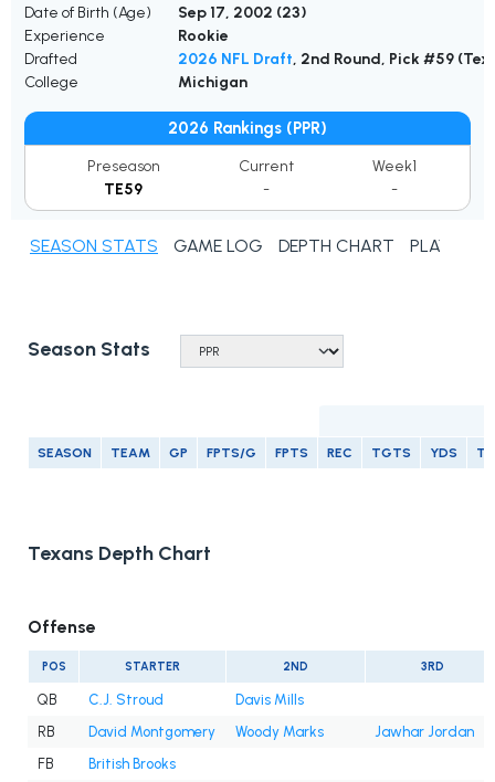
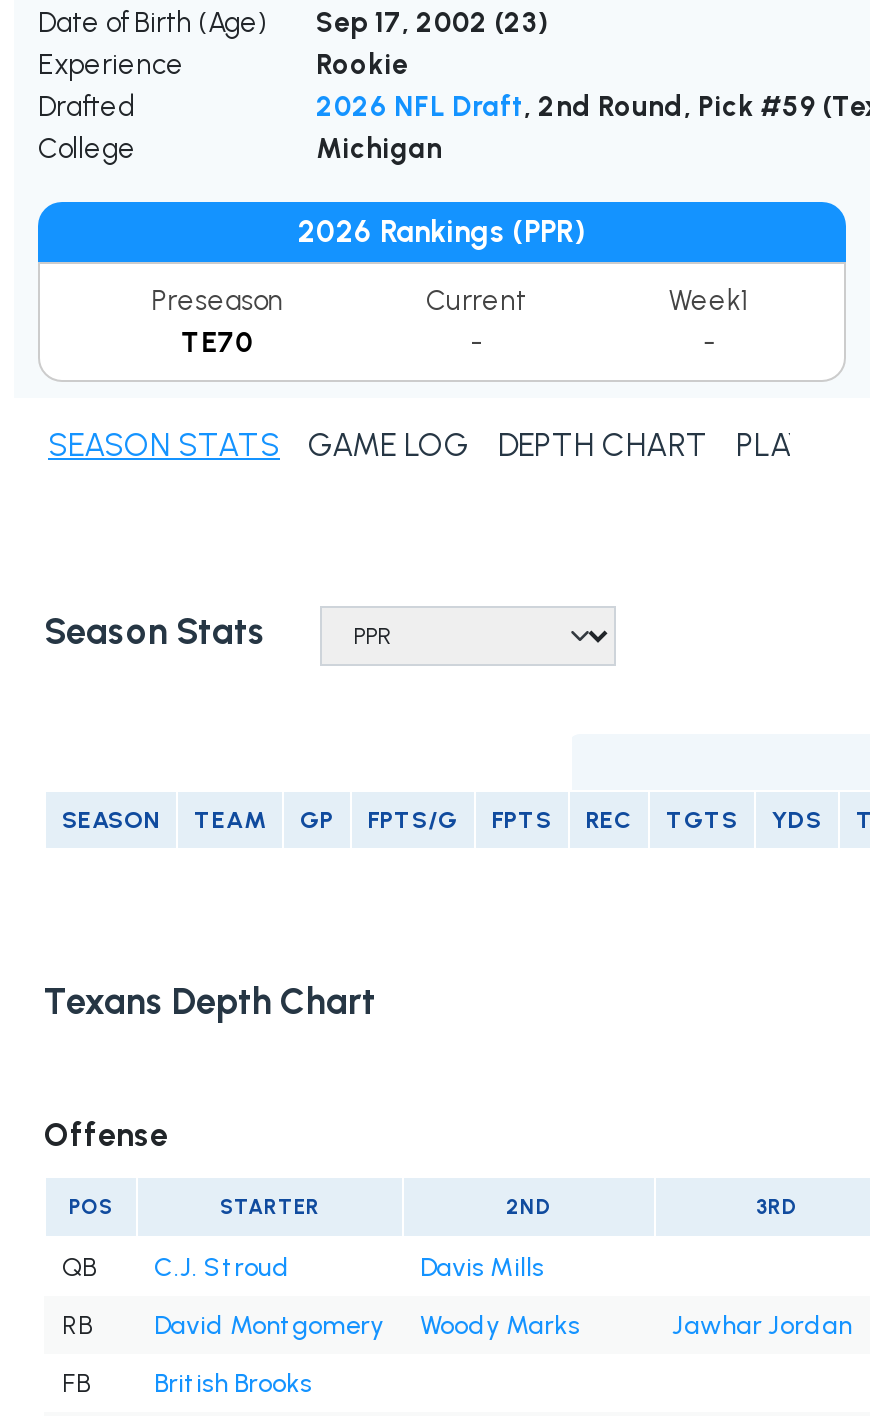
- TE59
+ TE70
